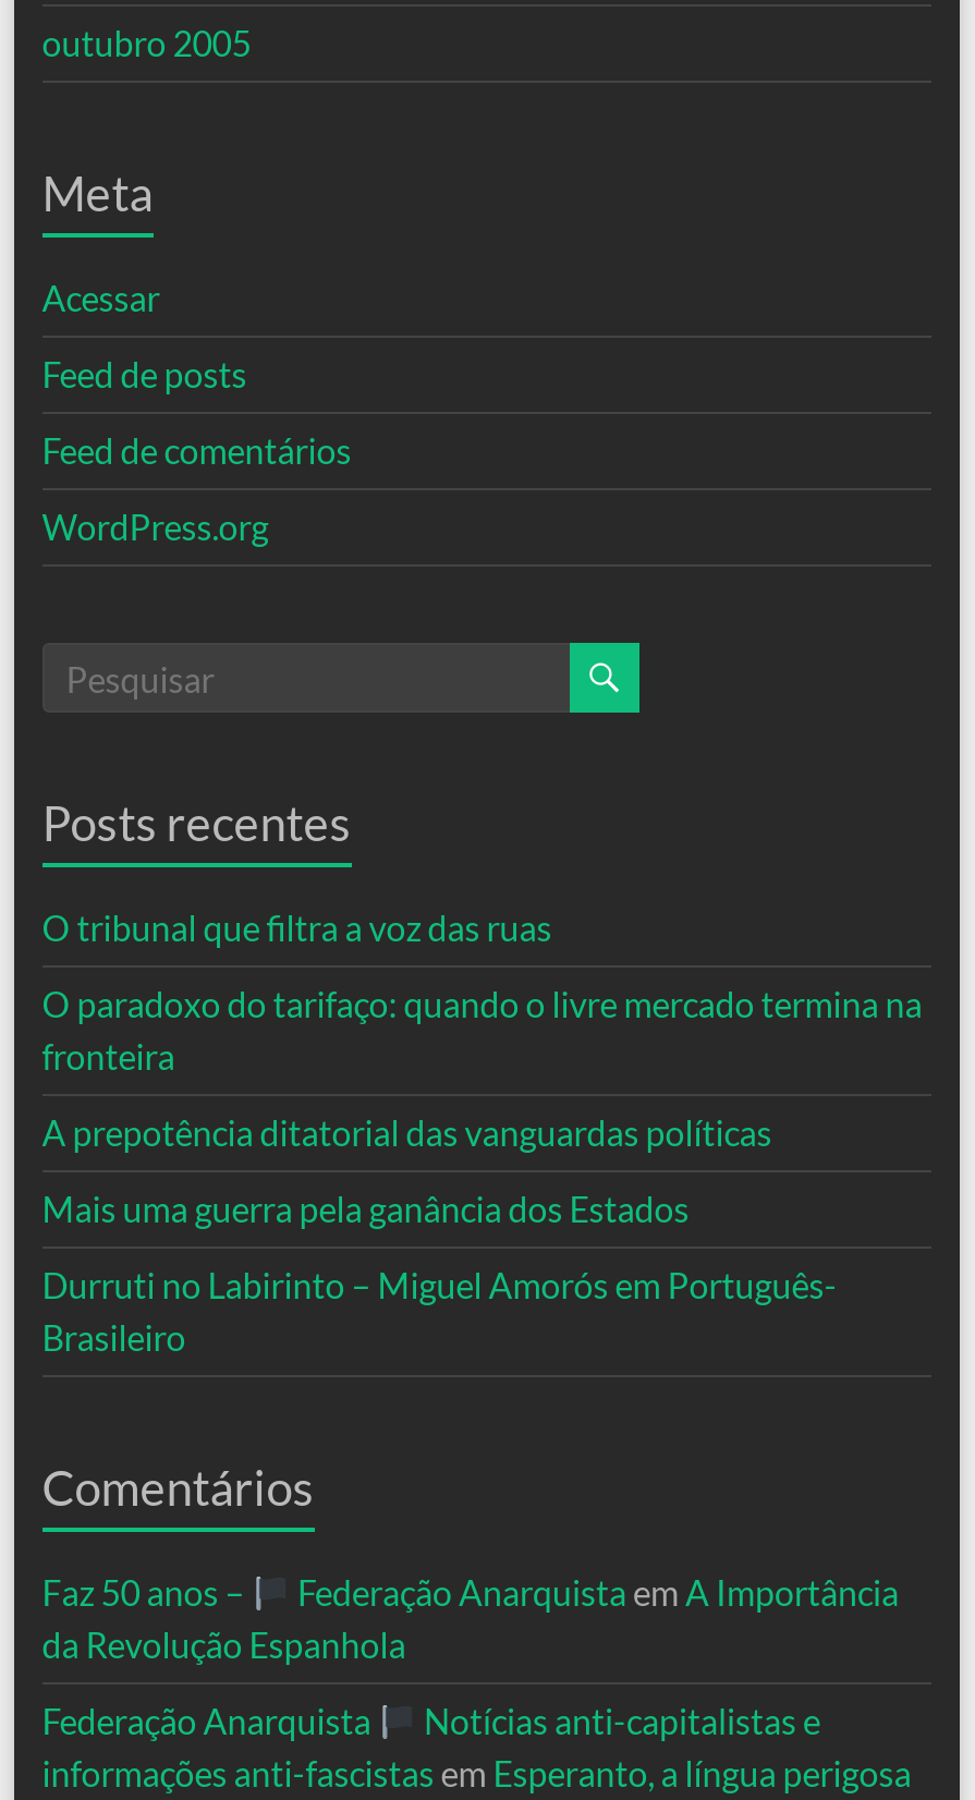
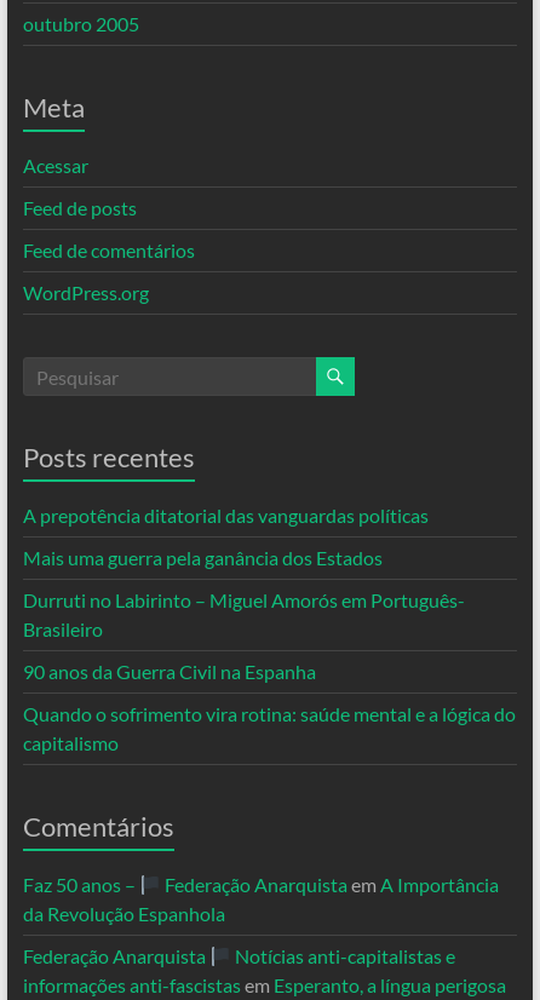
- O tribunal que filtra a voz das ruas
- O paradoxo do tarifaço: quando o livre mercado termina na
- fronteira

moved up: A prepotência ditatorial das vanguardas políticas | Mais uma guerra pela ganância dos Estados | Durruti no Labirinto – Miguel Amorós em Português- | Brasileiro

+ 90 anos da Guerra Civil na Espanha
+ Quando o sofrimento vira rotina: saúde mental e a lógica do
+ capitalismo
